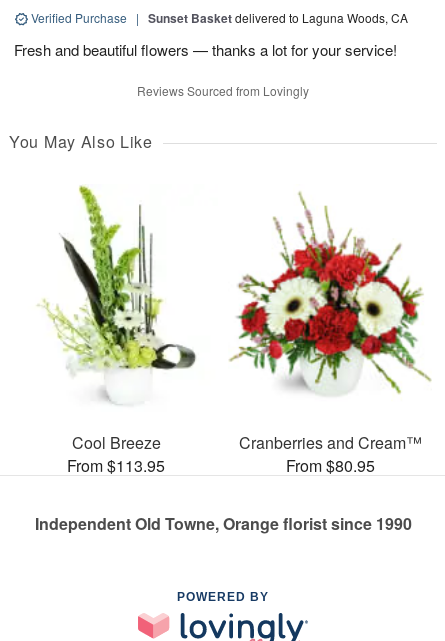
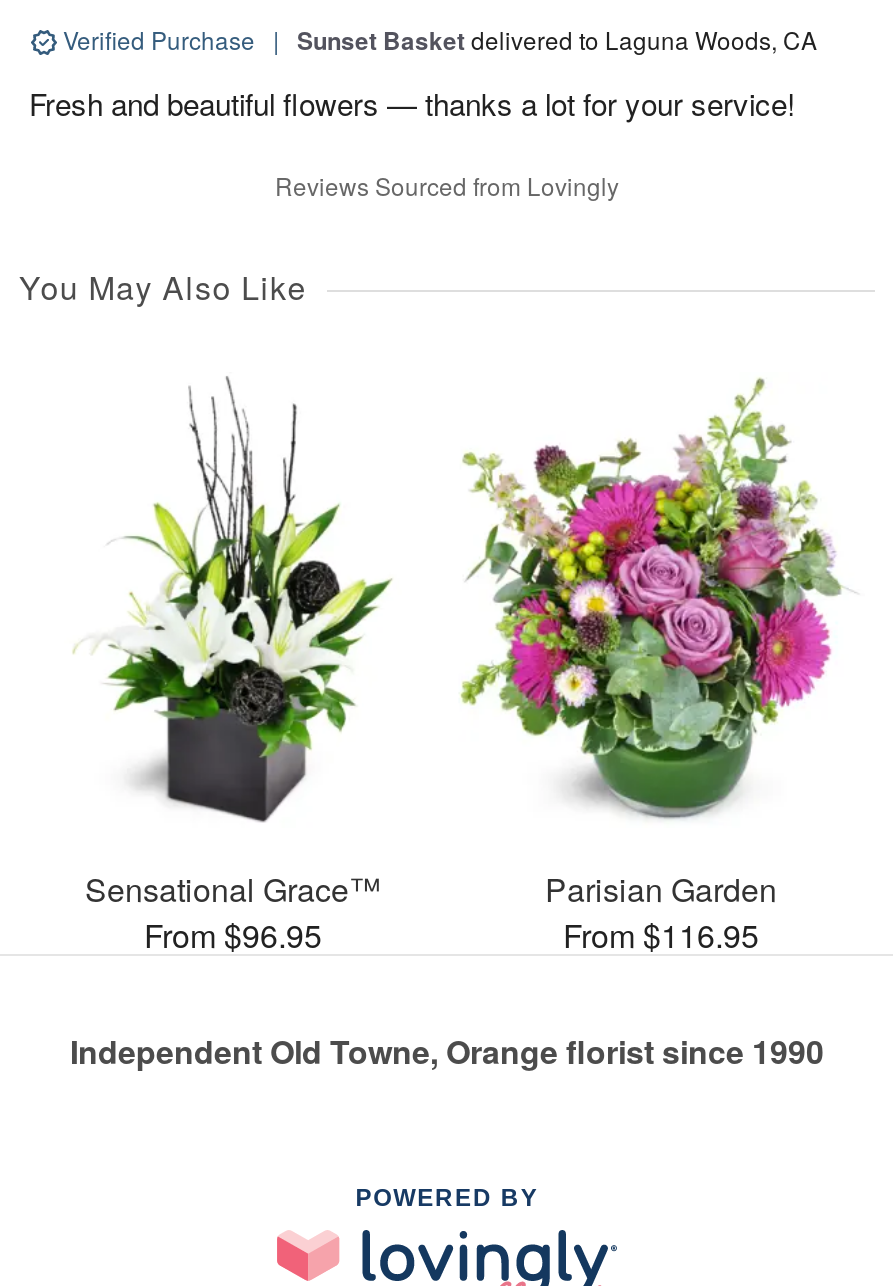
- [image]
- Cool Breeze
- From $113.95
+ [image]
+ Sensational Grace™
+ From $96.95

- [image]
- Cranberries and Cream™
- From $80.95
+ [image]
+ Parisian Garden
+ From $116.95
